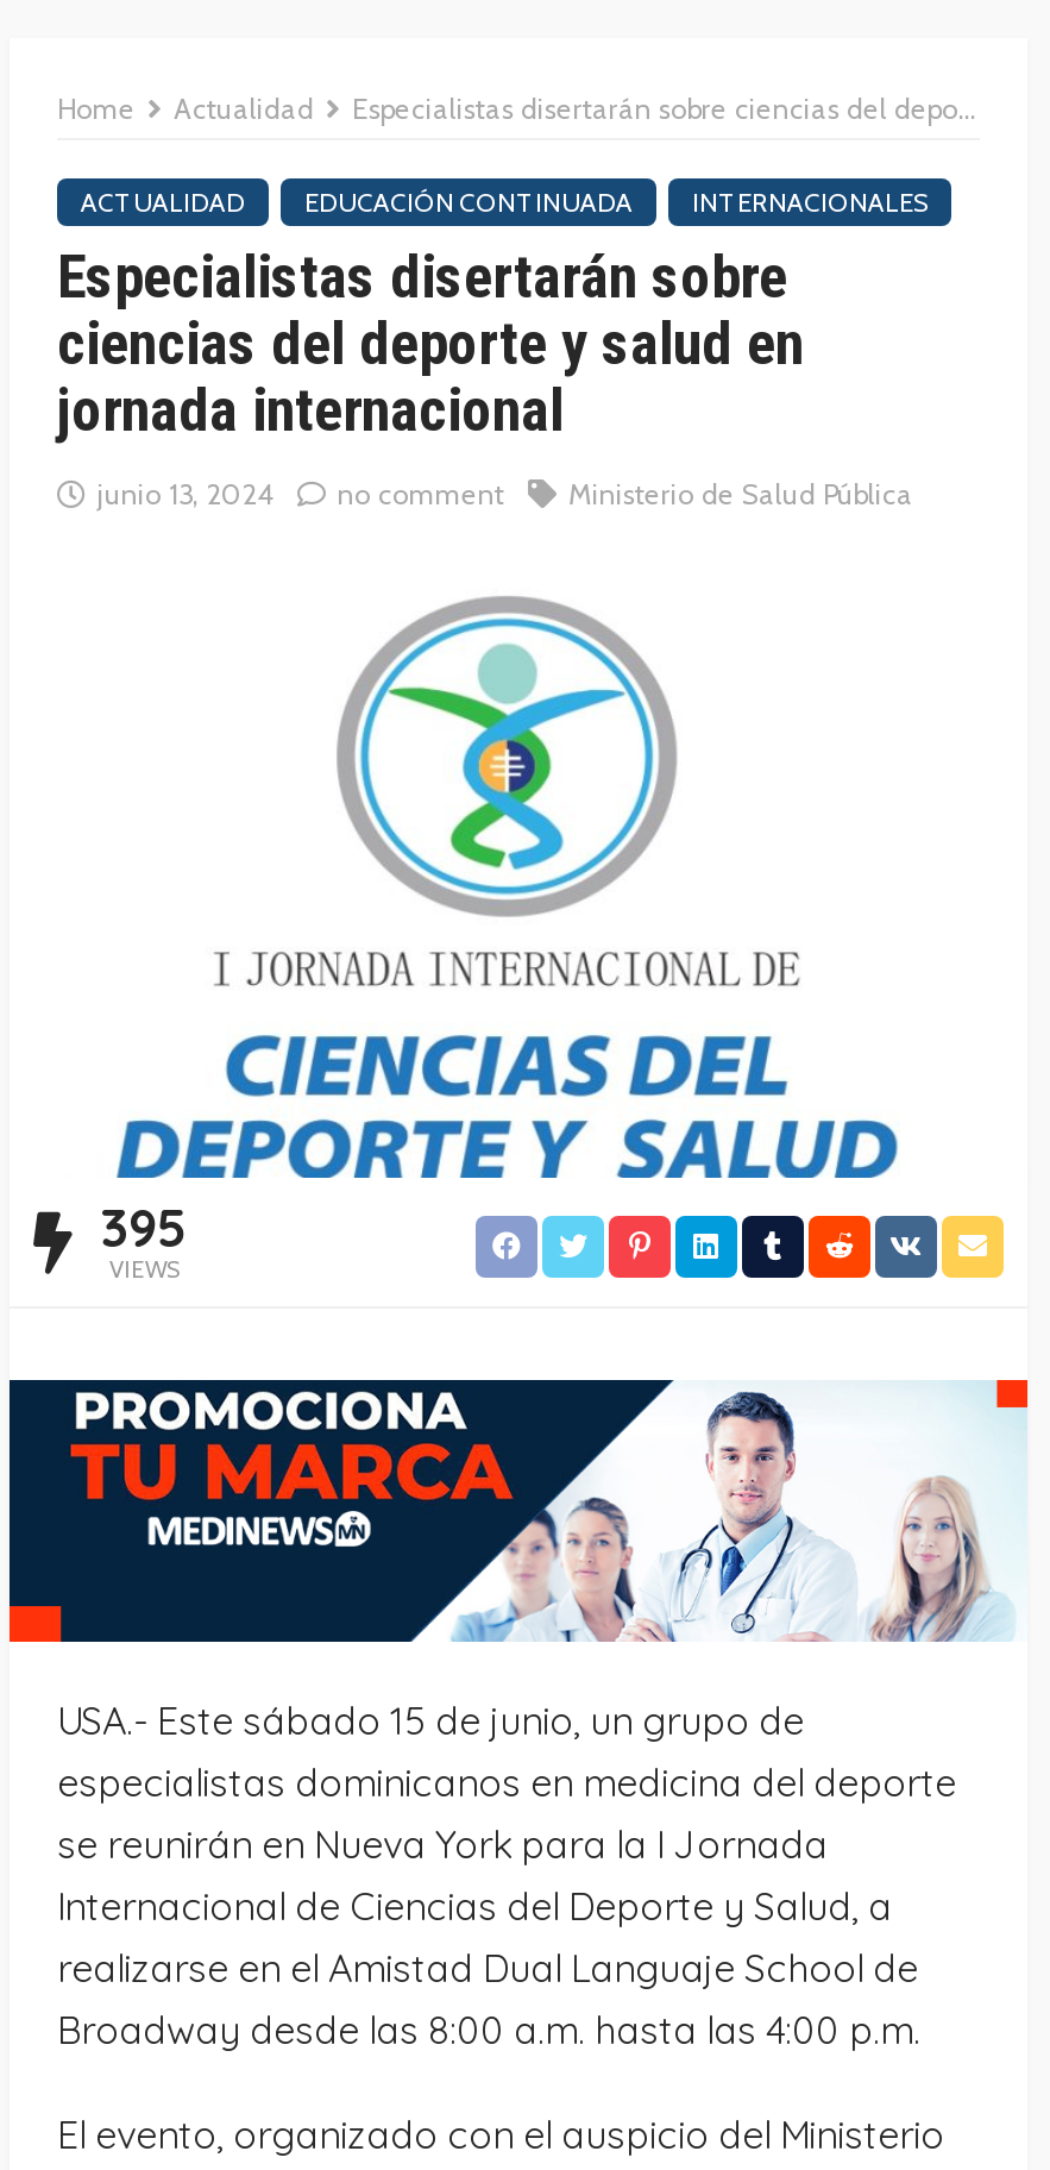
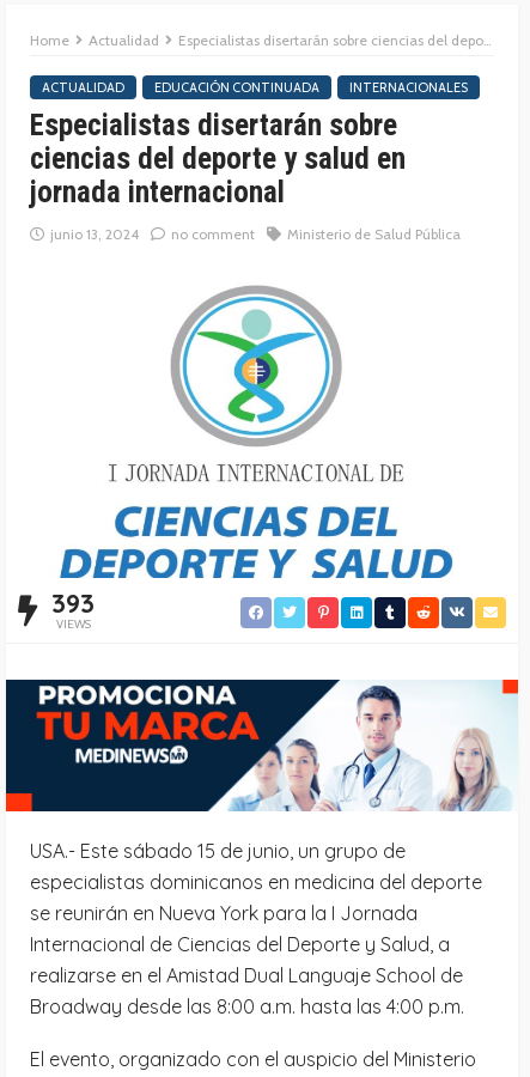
- 395
+ 393
